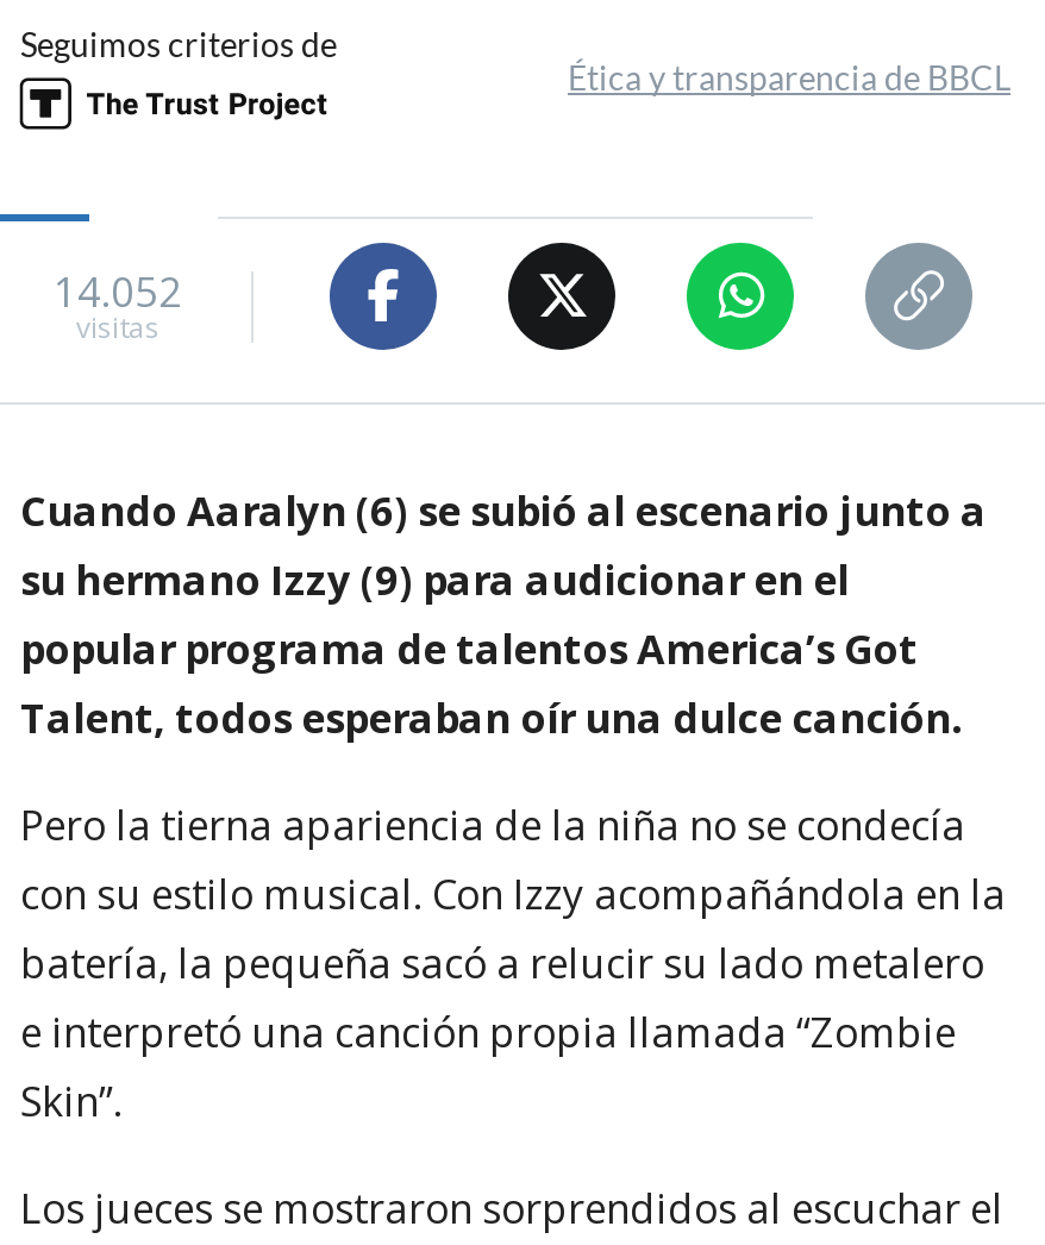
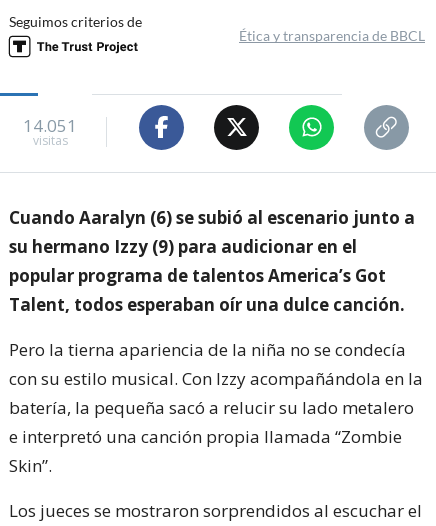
- 14.052
+ 14.051
